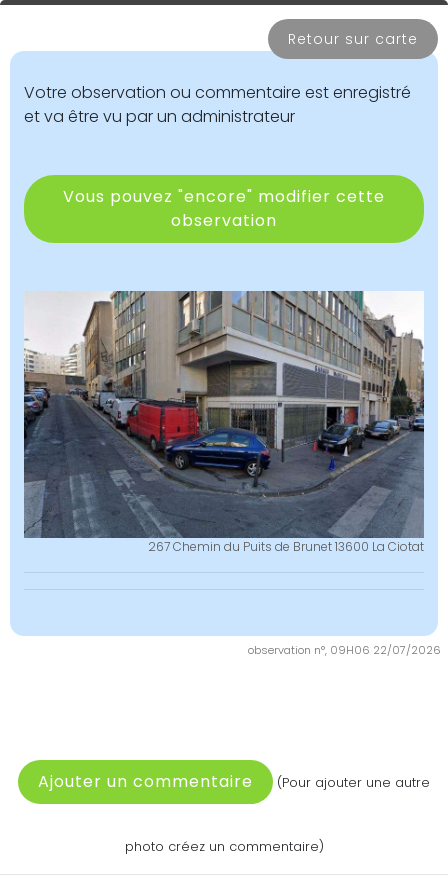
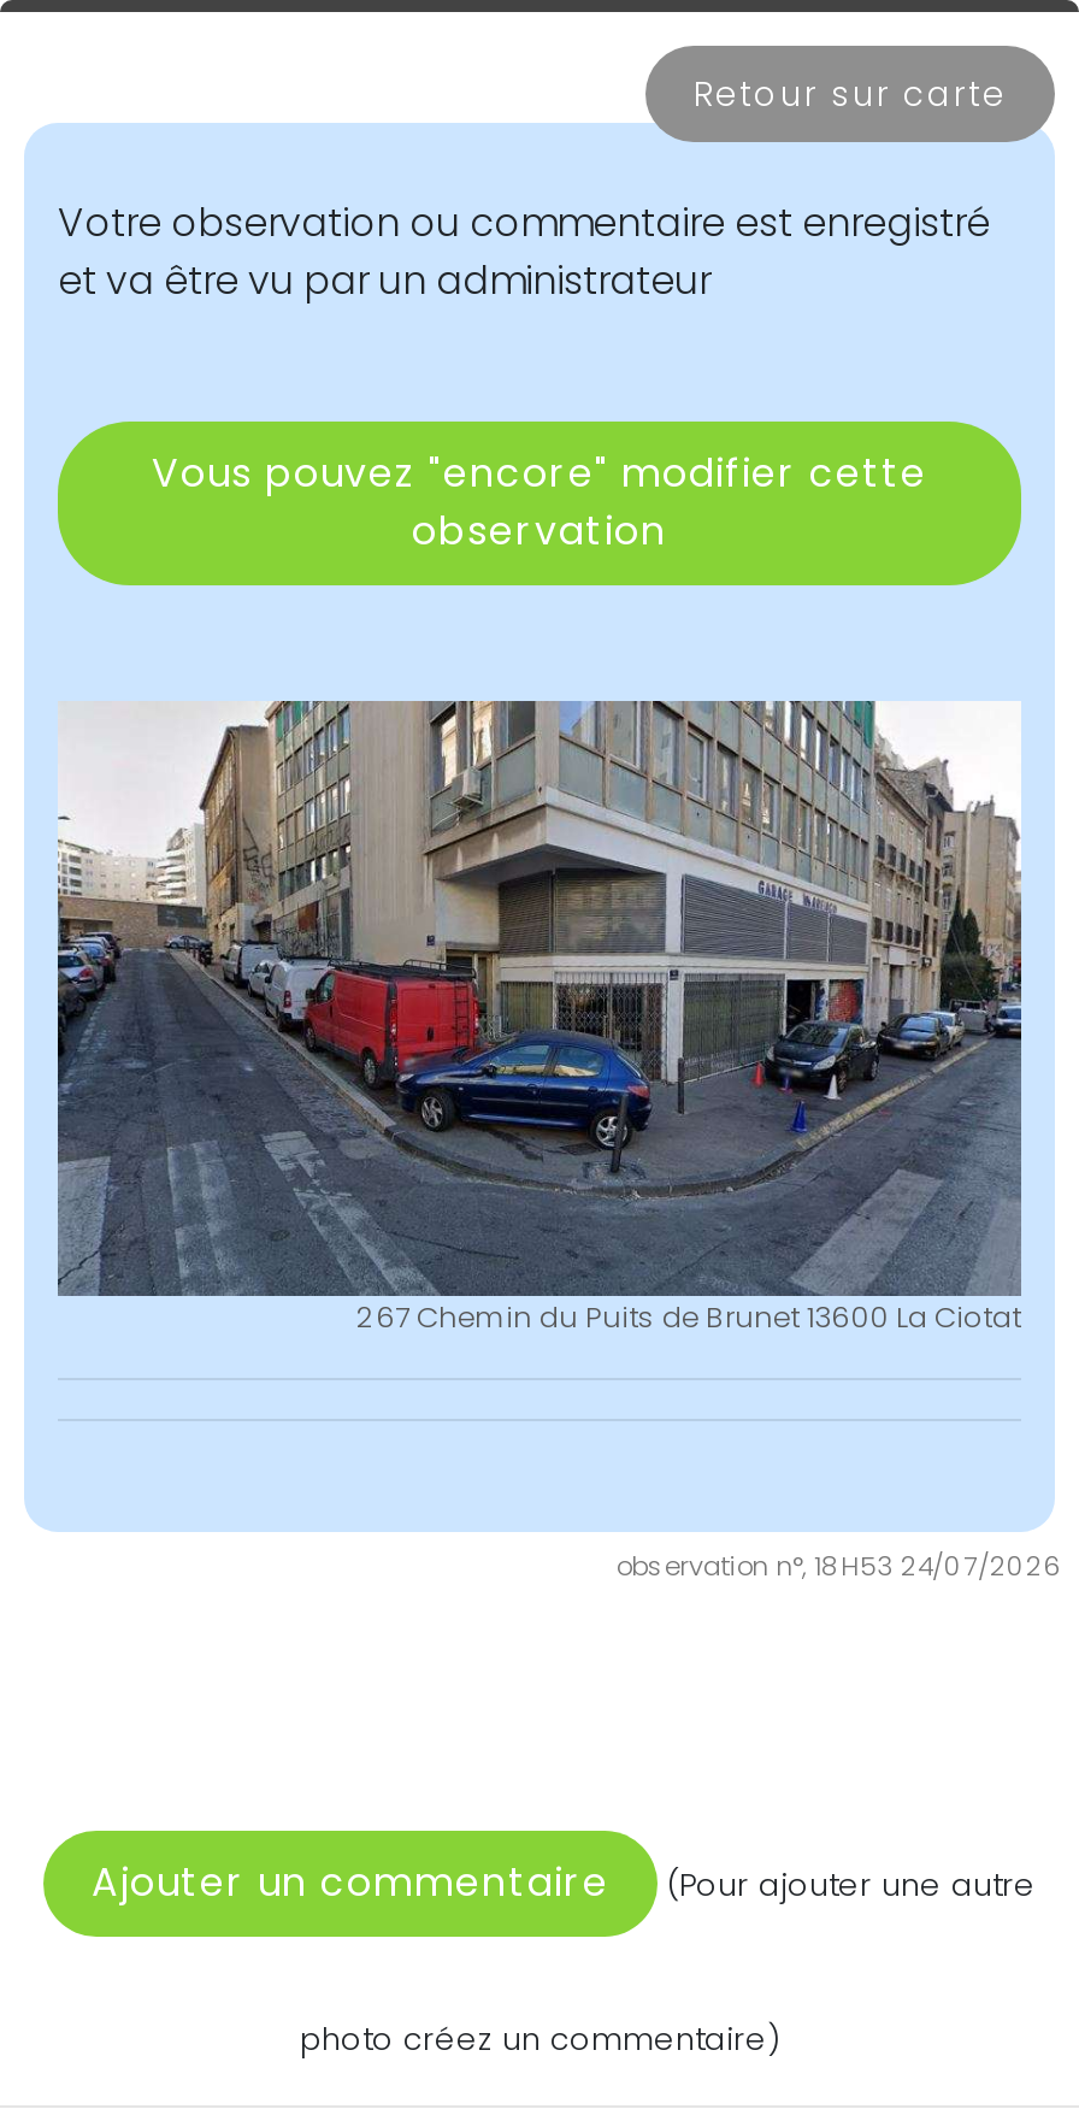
- observation n°, 09H06 22/07/2026
+ observation n°, 18H53 24/07/2026
